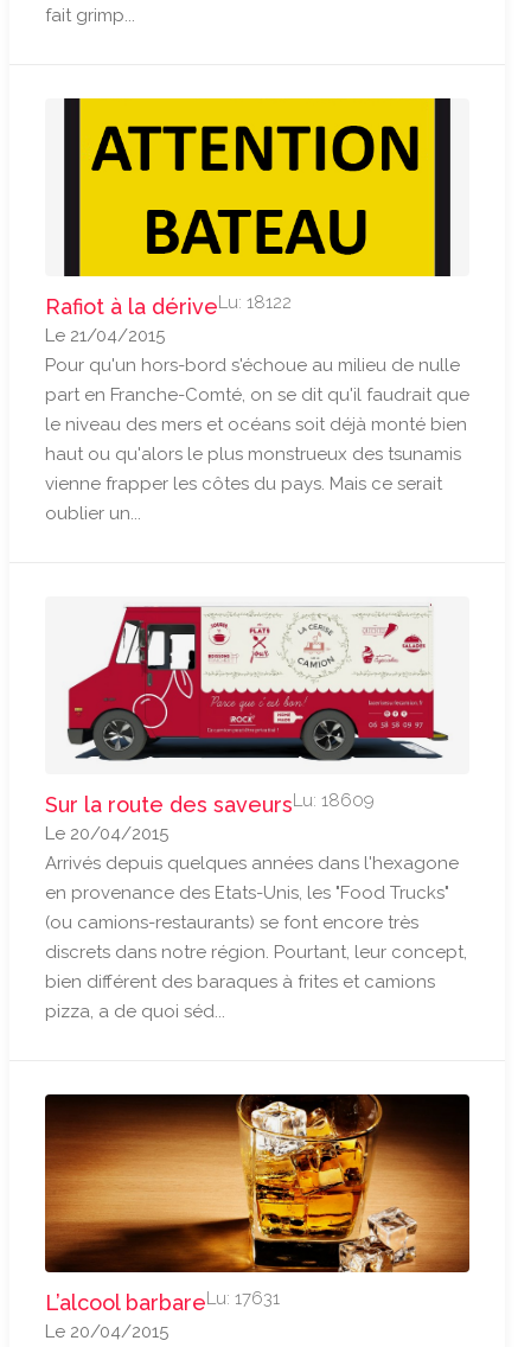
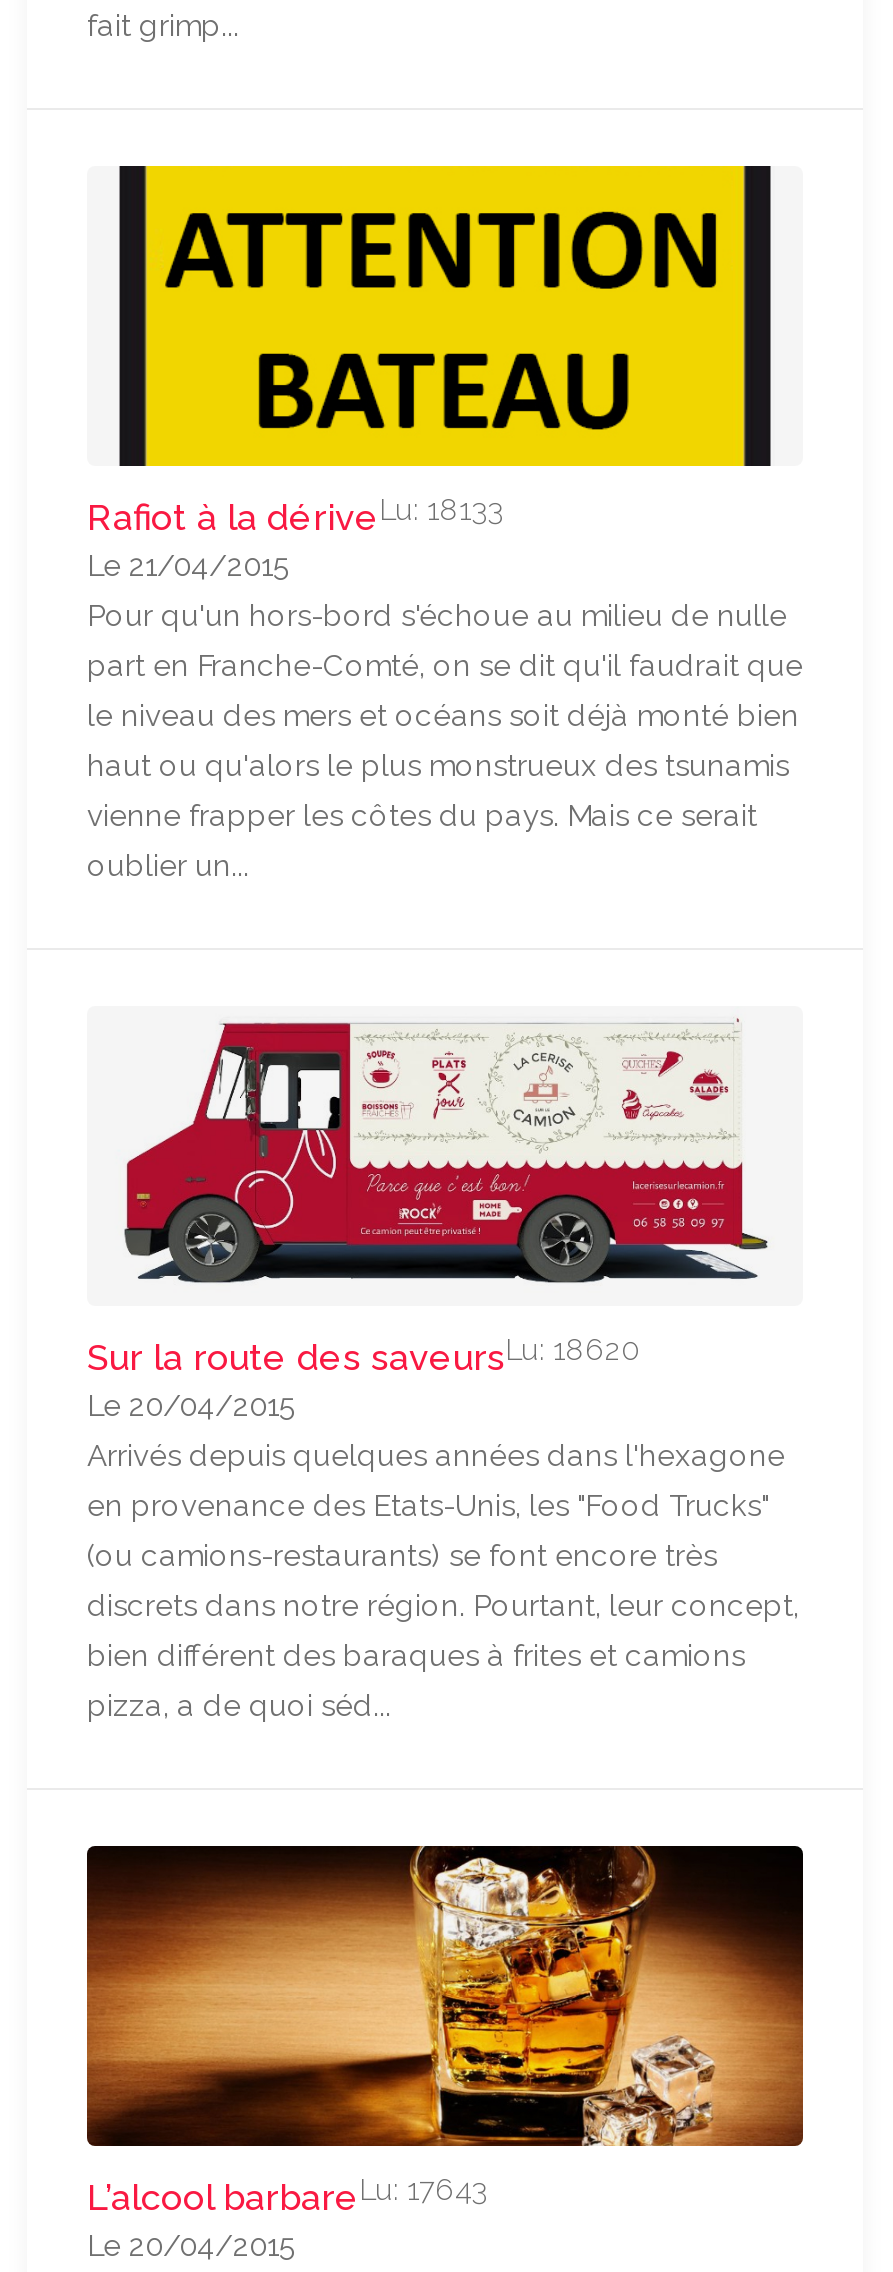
- Rafiot à la dériveLu: 18122
+ Rafiot à la dériveLu: 18133

- Sur la route des saveursLu: 18609
+ Sur la route des saveursLu: 18620

- L’alcool barbareLu: 17631
+ L’alcool barbareLu: 17643
